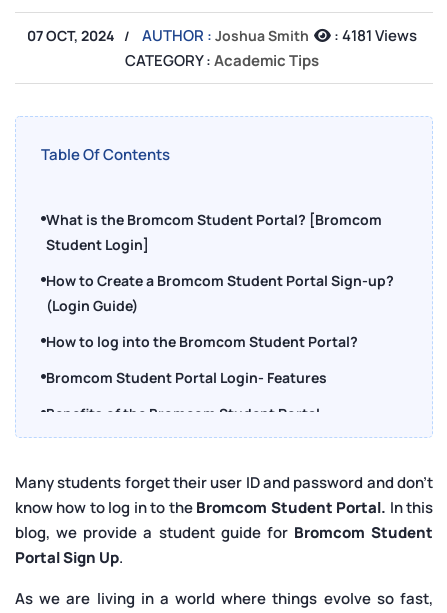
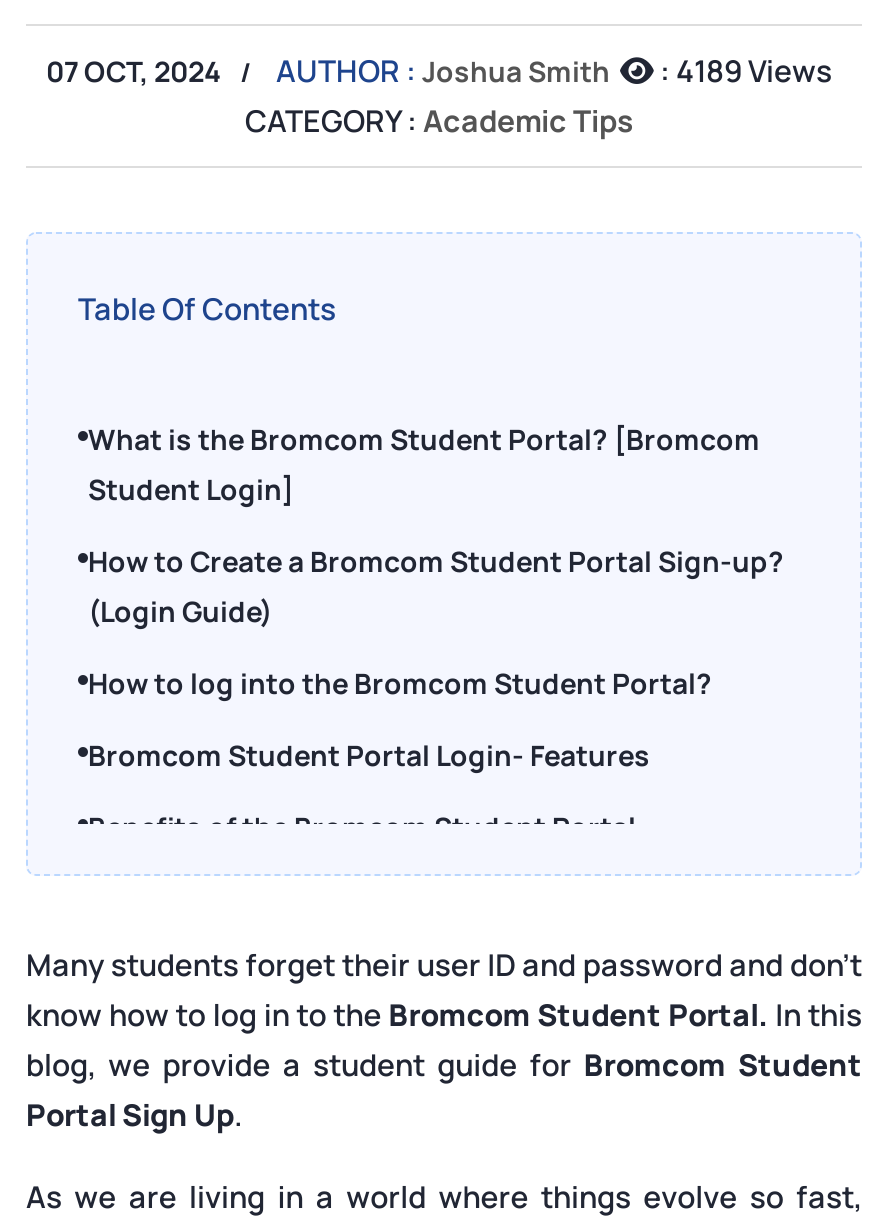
- 07 OCT, 2024 AUTHOR : Joshua Smith : 4181 Views
+ 07 OCT, 2024 AUTHOR : Joshua Smith : 4189 Views
